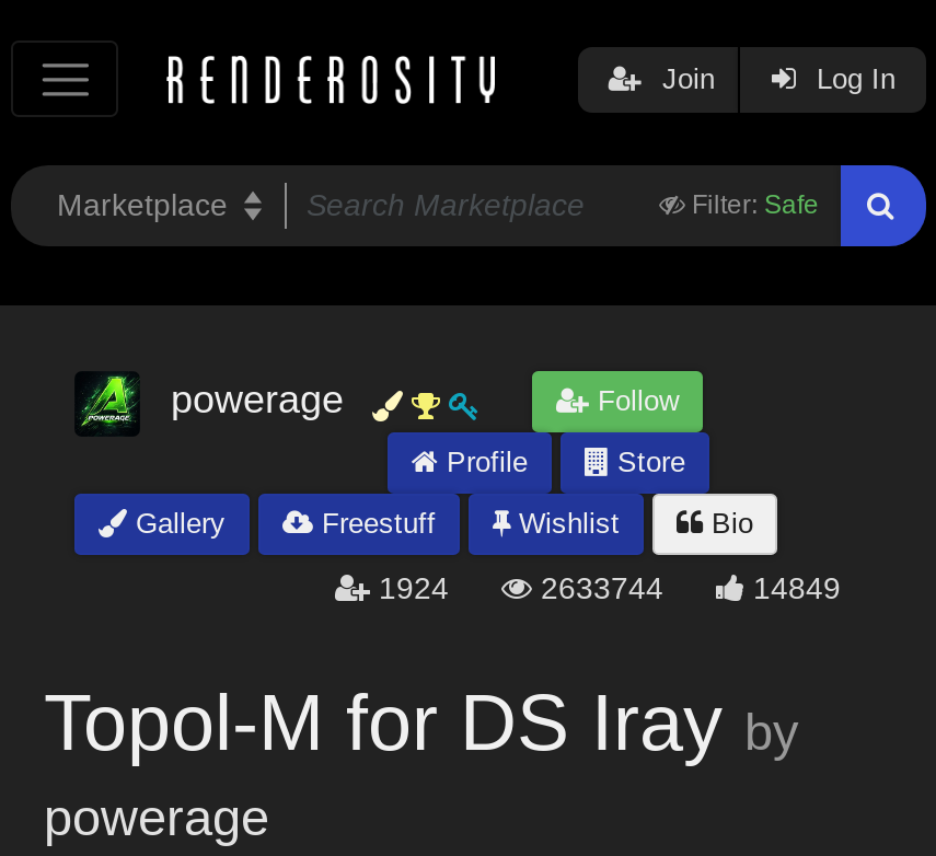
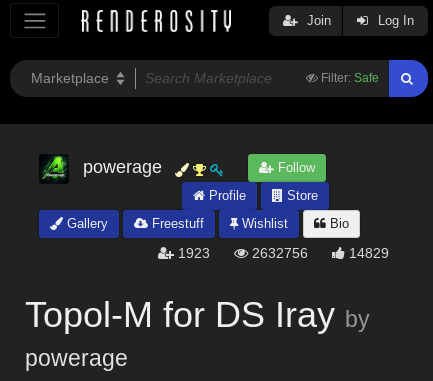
- 1924
+ 1923

- 2633744
+ 2632756

- 14849
+ 14829
